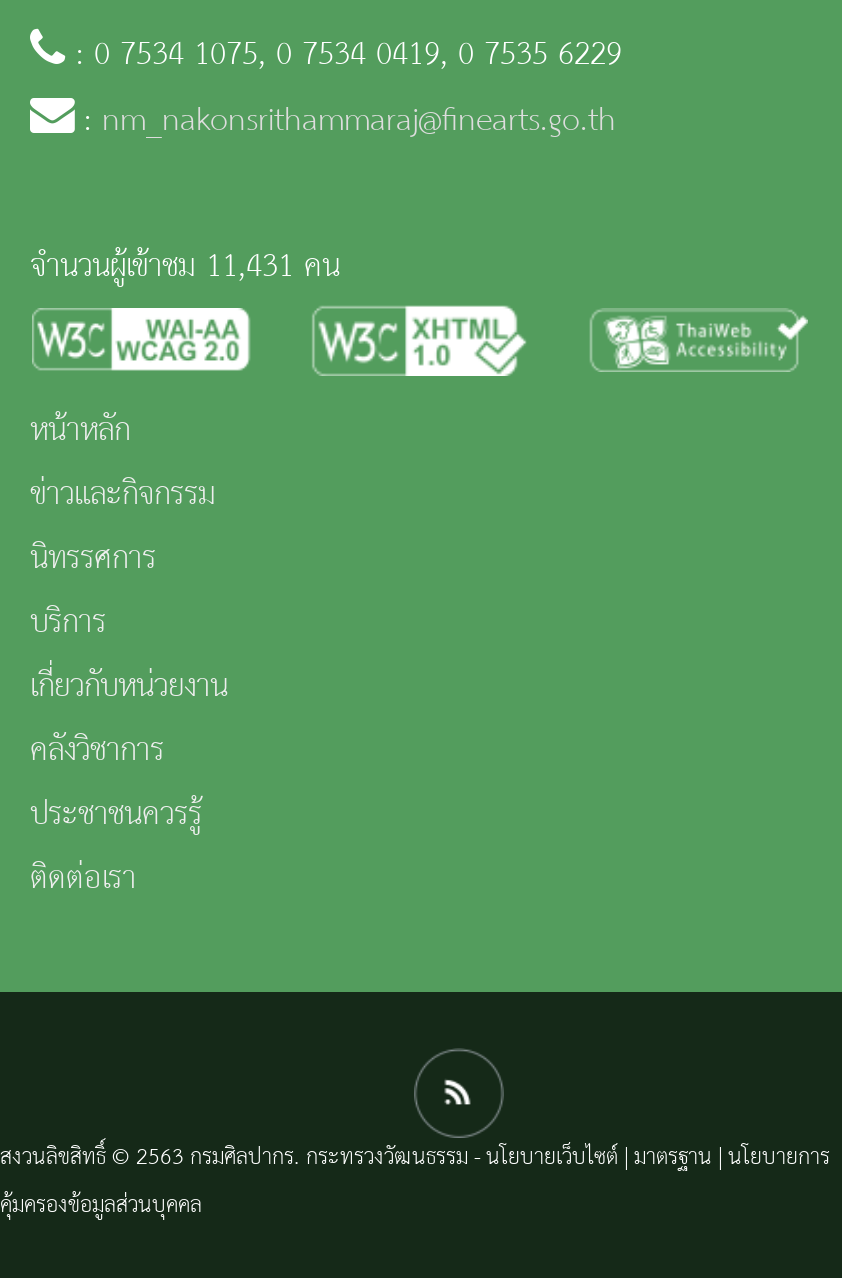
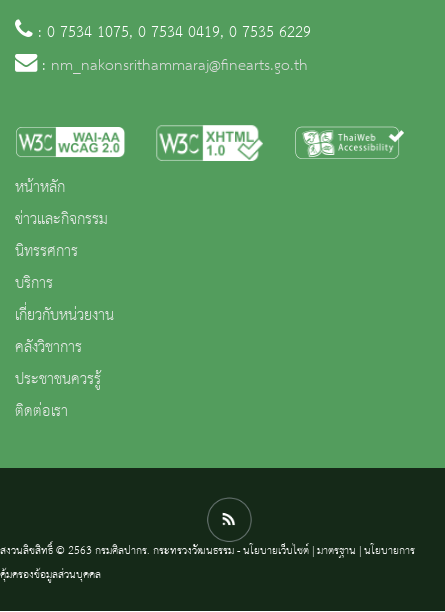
- จำนวนผู้เข้าชม 11,431 คน
